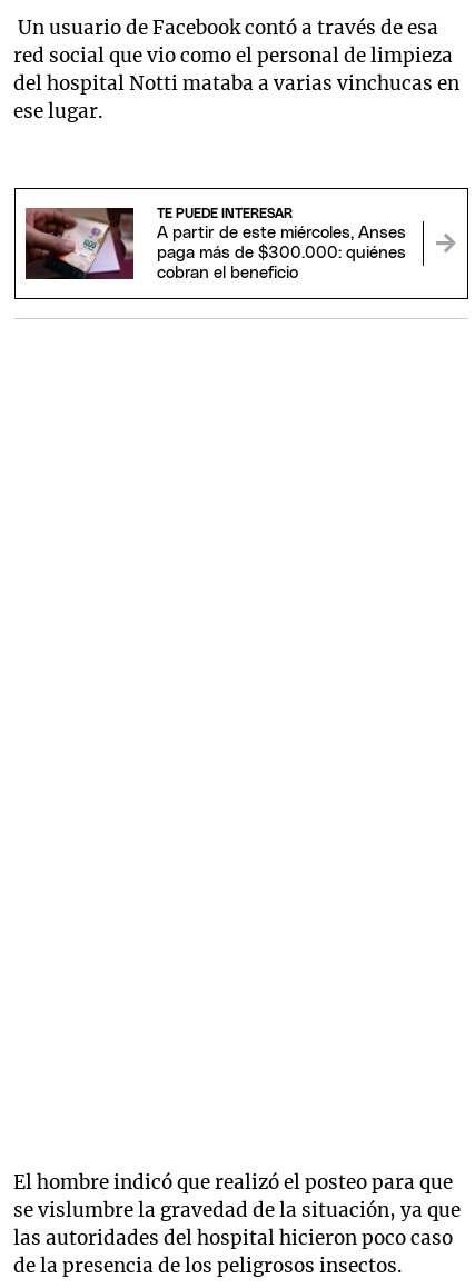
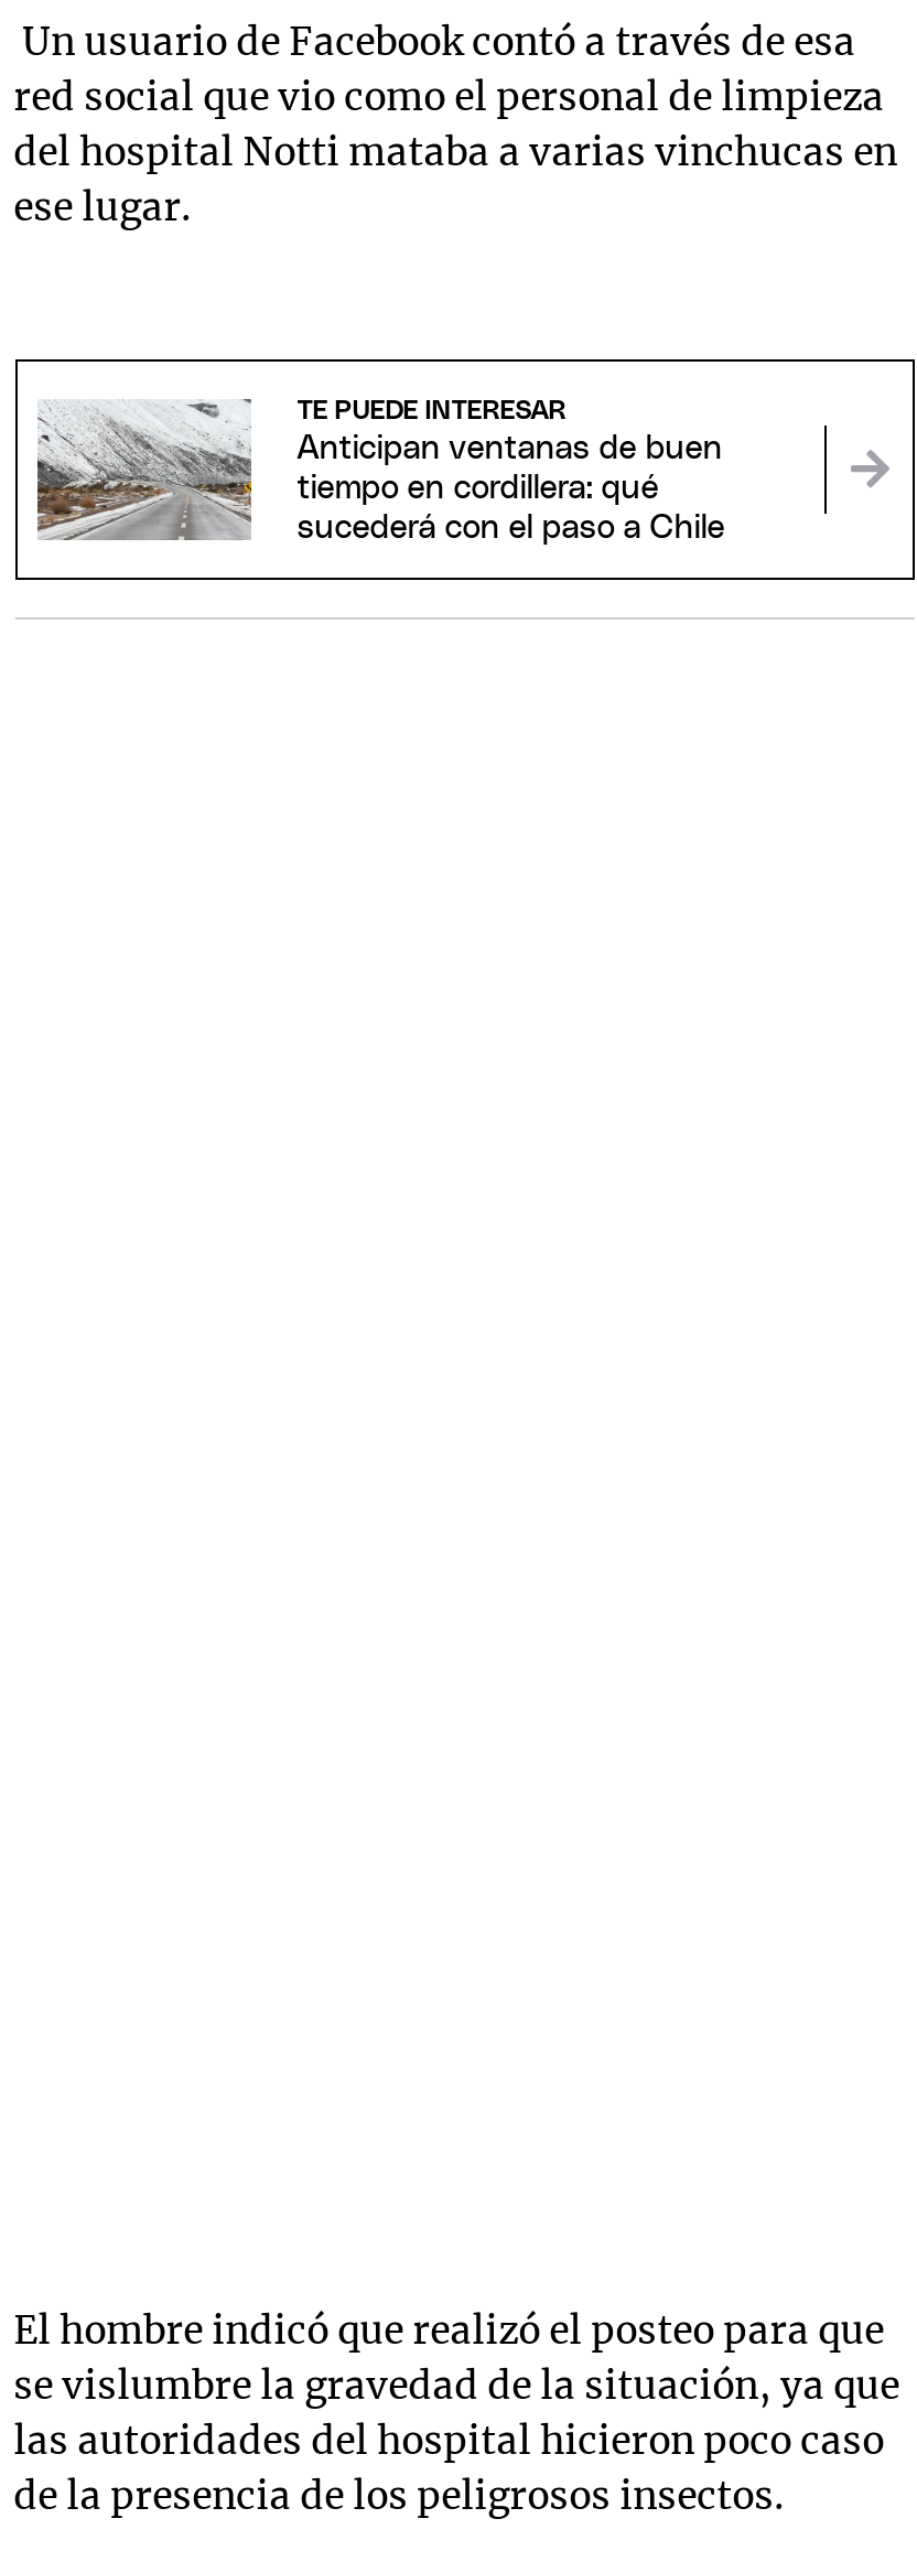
- [image]
- A partir de este miércoles, Anses
- paga más de $300.000: quiénes
- cobran el beneficio
+ [image]
+ Anticipan ventanas de buen
+ tiempo en cordillera: qué
+ sucederá con el paso a Chile
